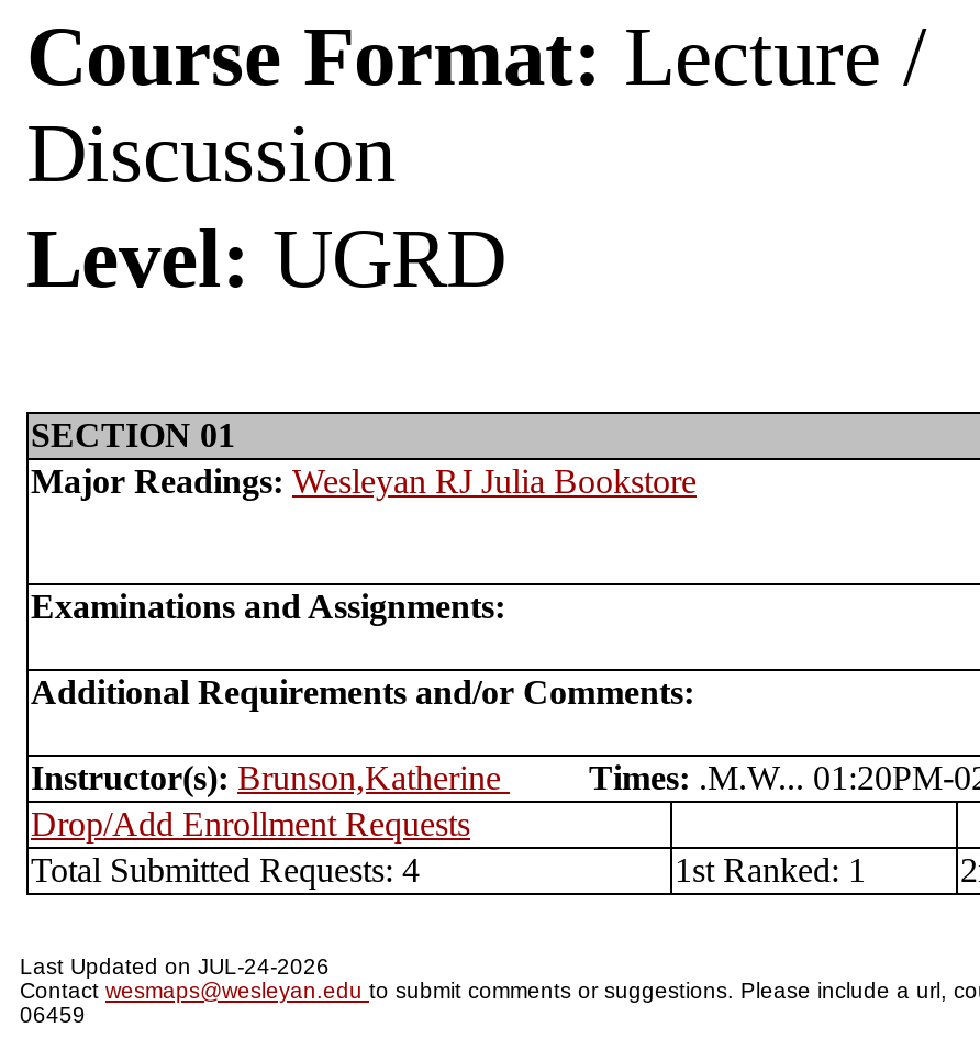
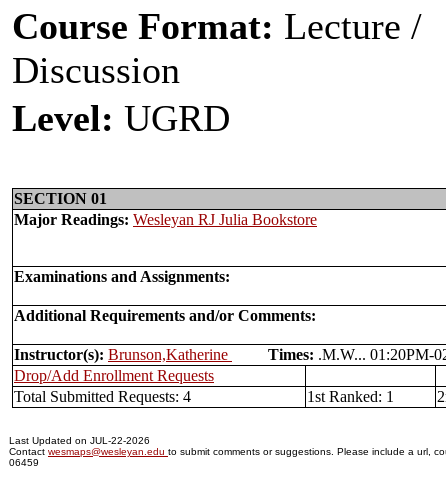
- Last Updated on JUL-24-2026
+ Last Updated on JUL-22-2026
